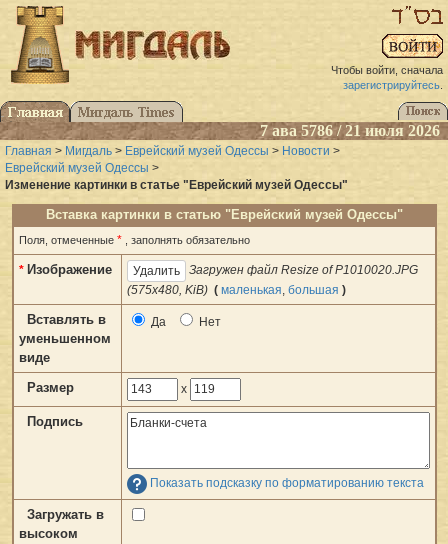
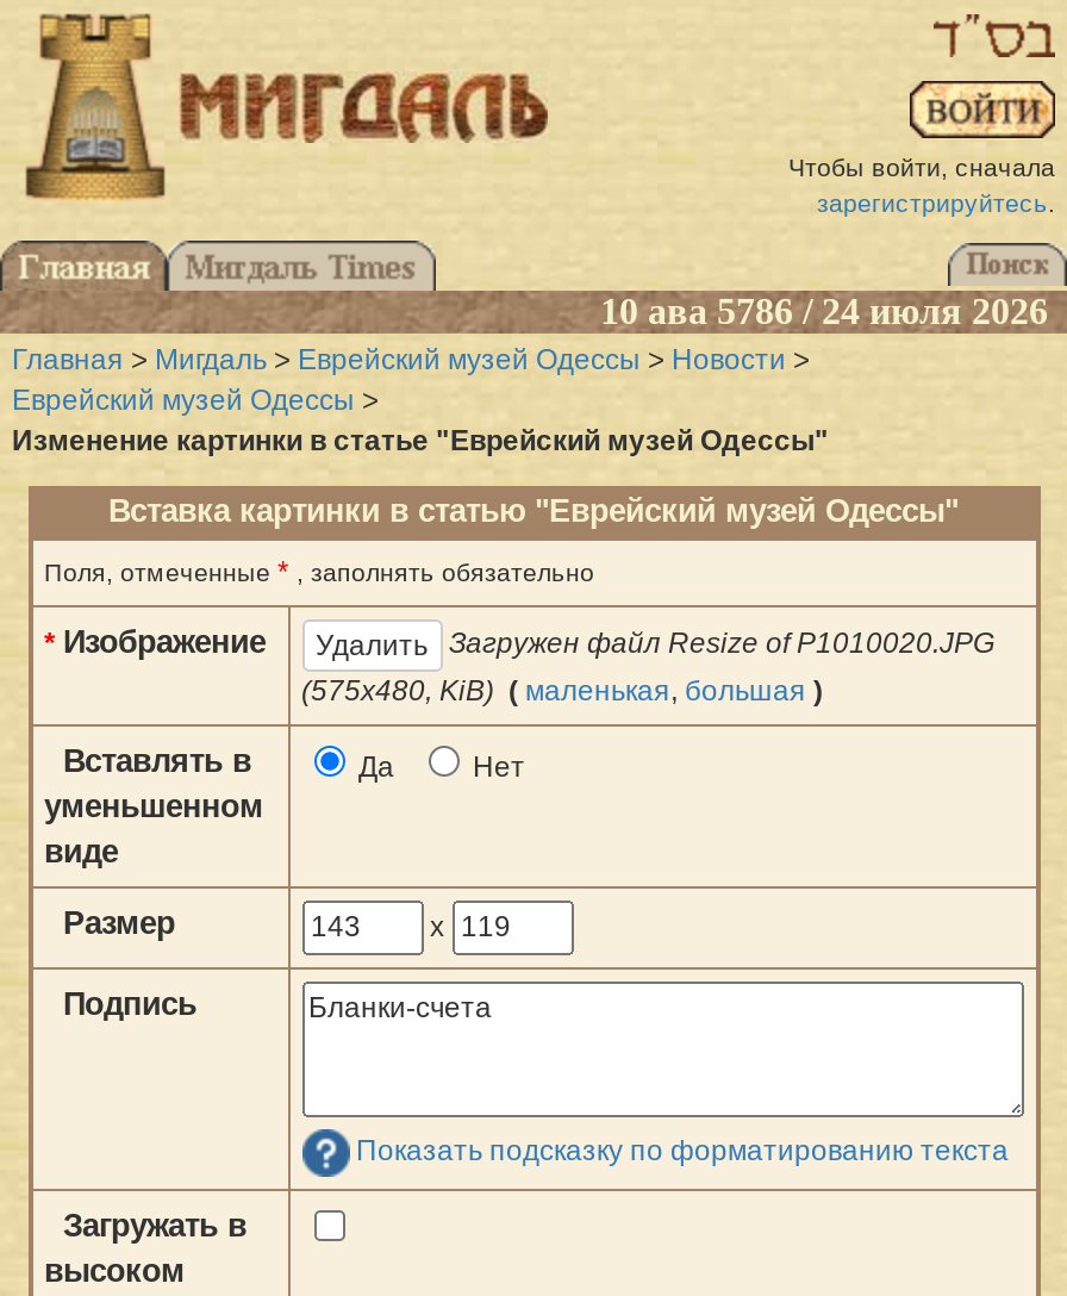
- 7 ава 5786 / 21 июля 2026
+ 10 ава 5786 / 24 июля 2026
